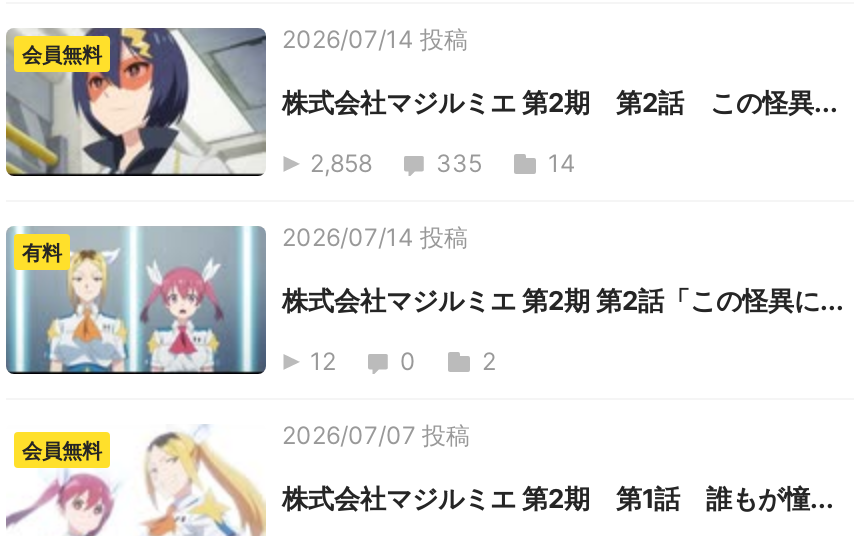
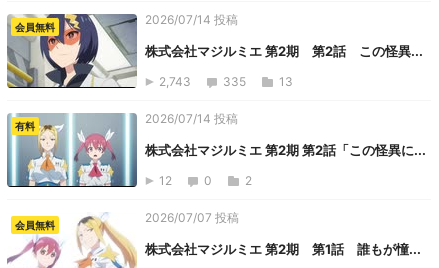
- 2,858
+ 2,743

- 14
+ 13
